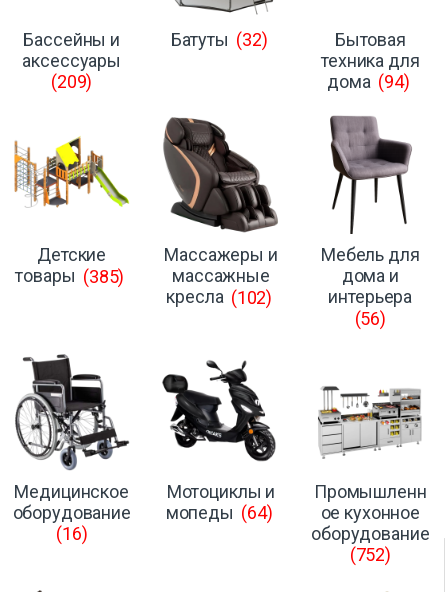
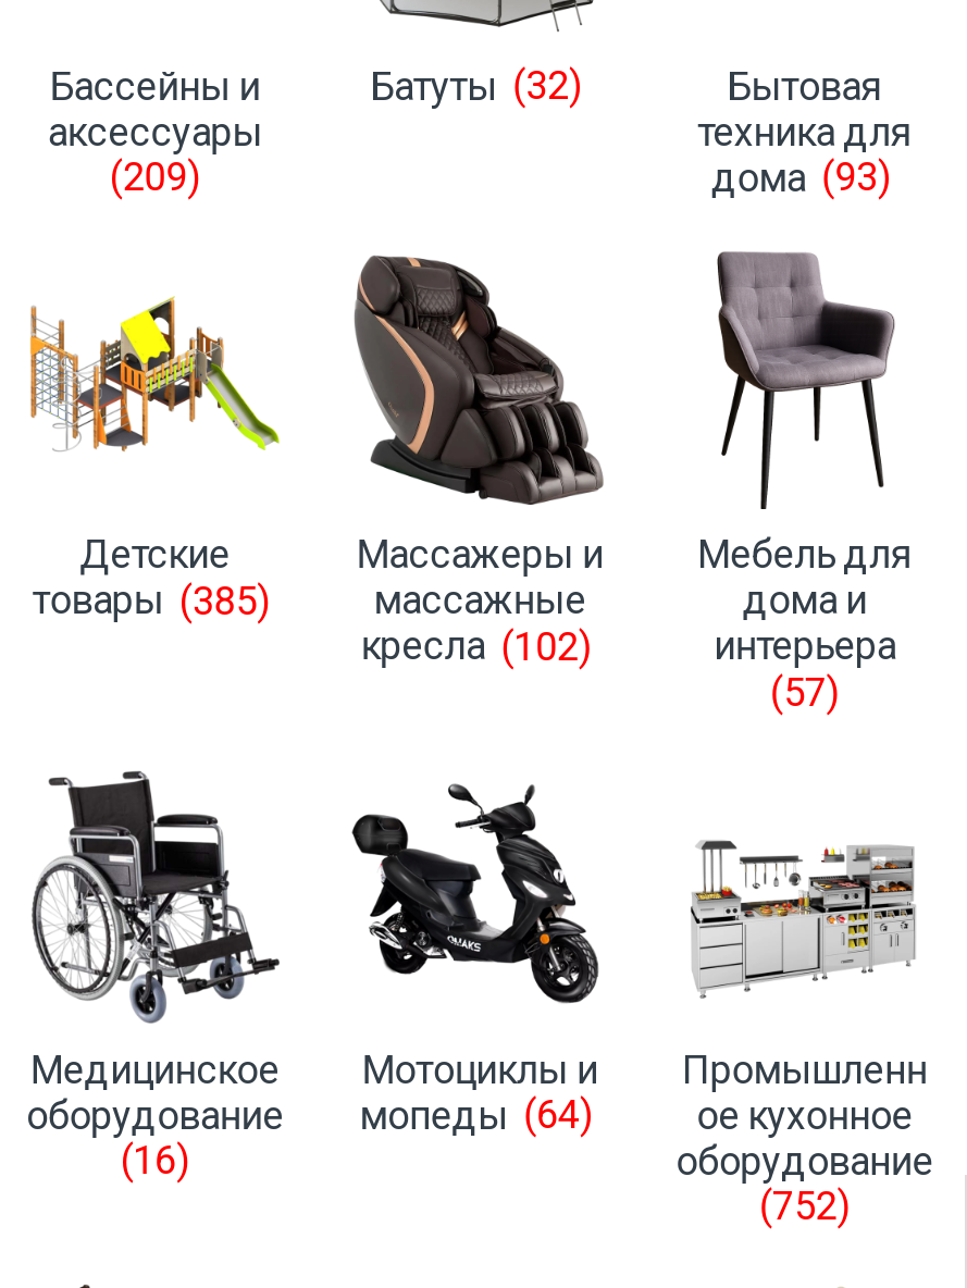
- дома (94)
+ дома (93)

- (56)
+ (57)
